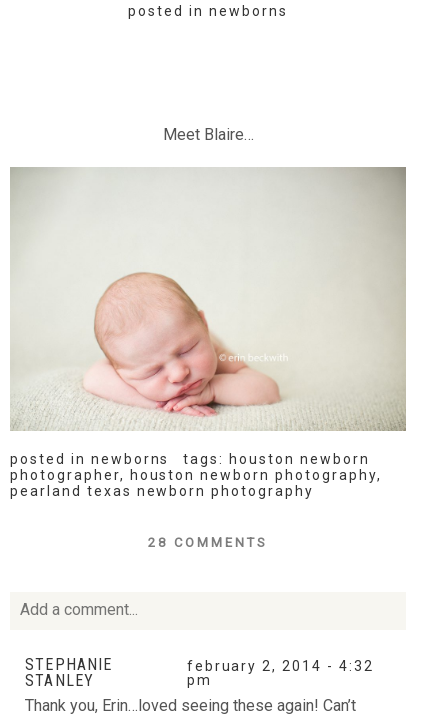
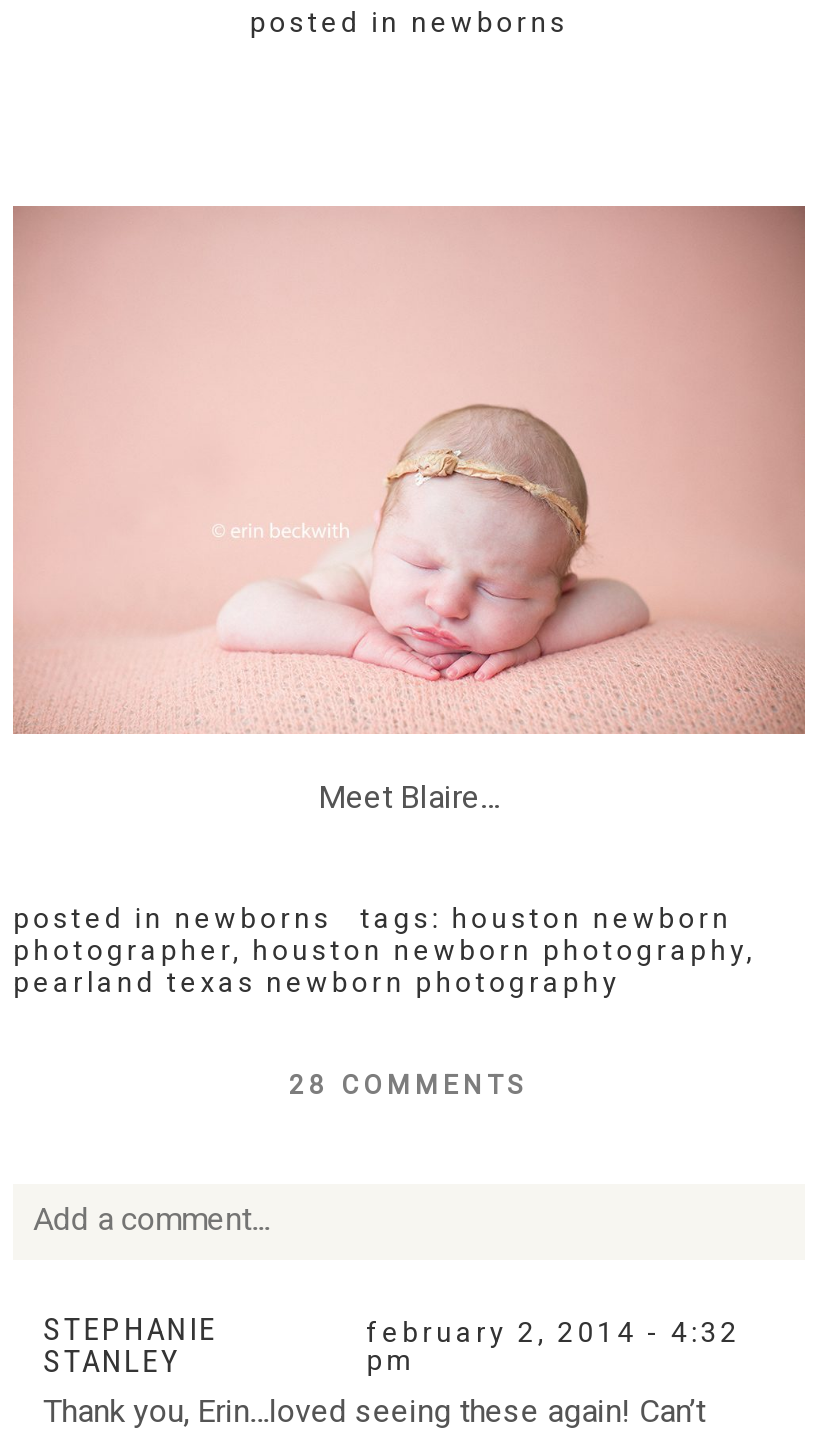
moved down: Meet Blaire…

- [image]
+ [image]
